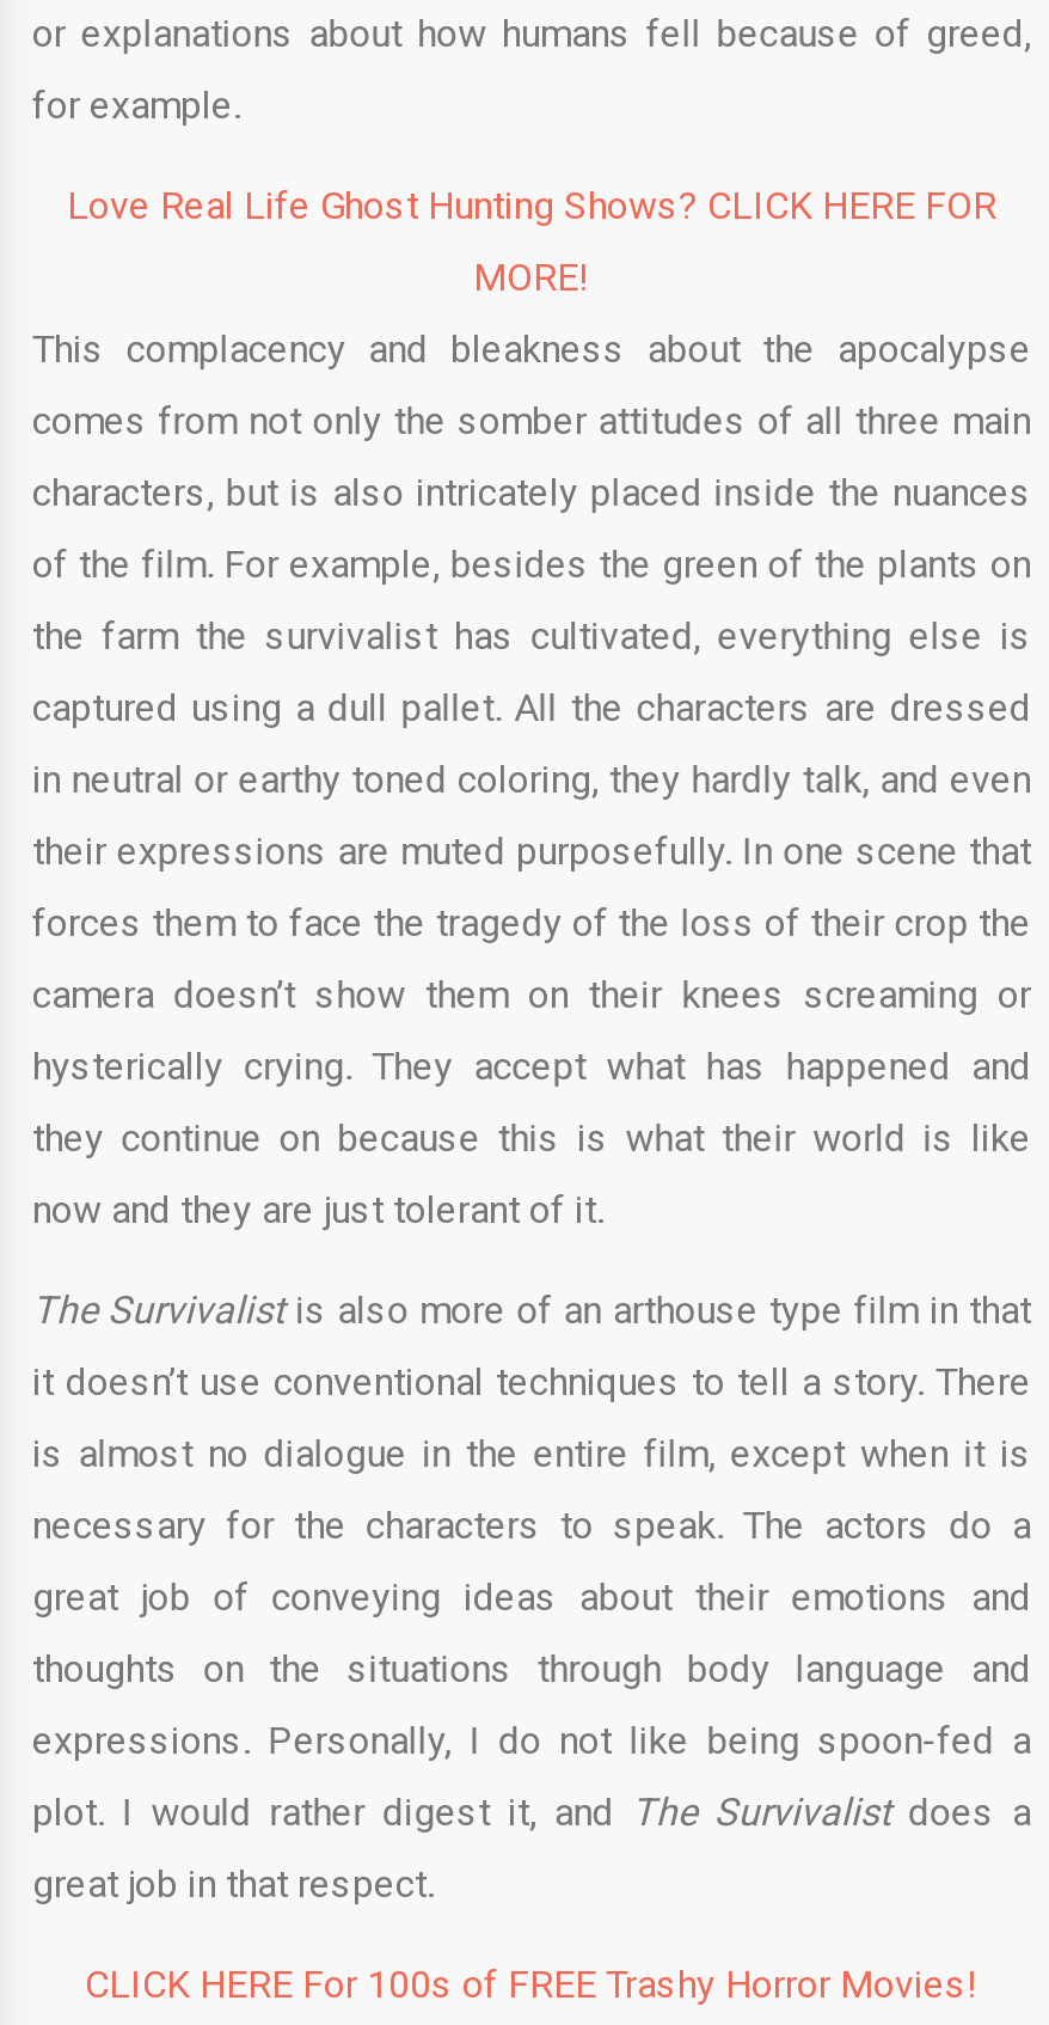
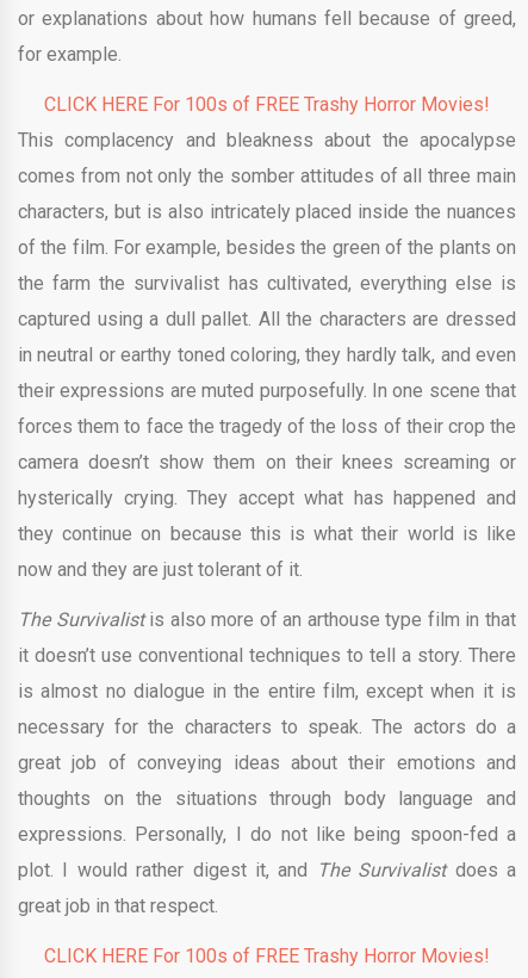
- Love Real Life Ghost Hunting Shows? CLICK HERE FOR
- MORE!
+ CLICK HERE For 100s of FREE Trashy Horror Movies!
